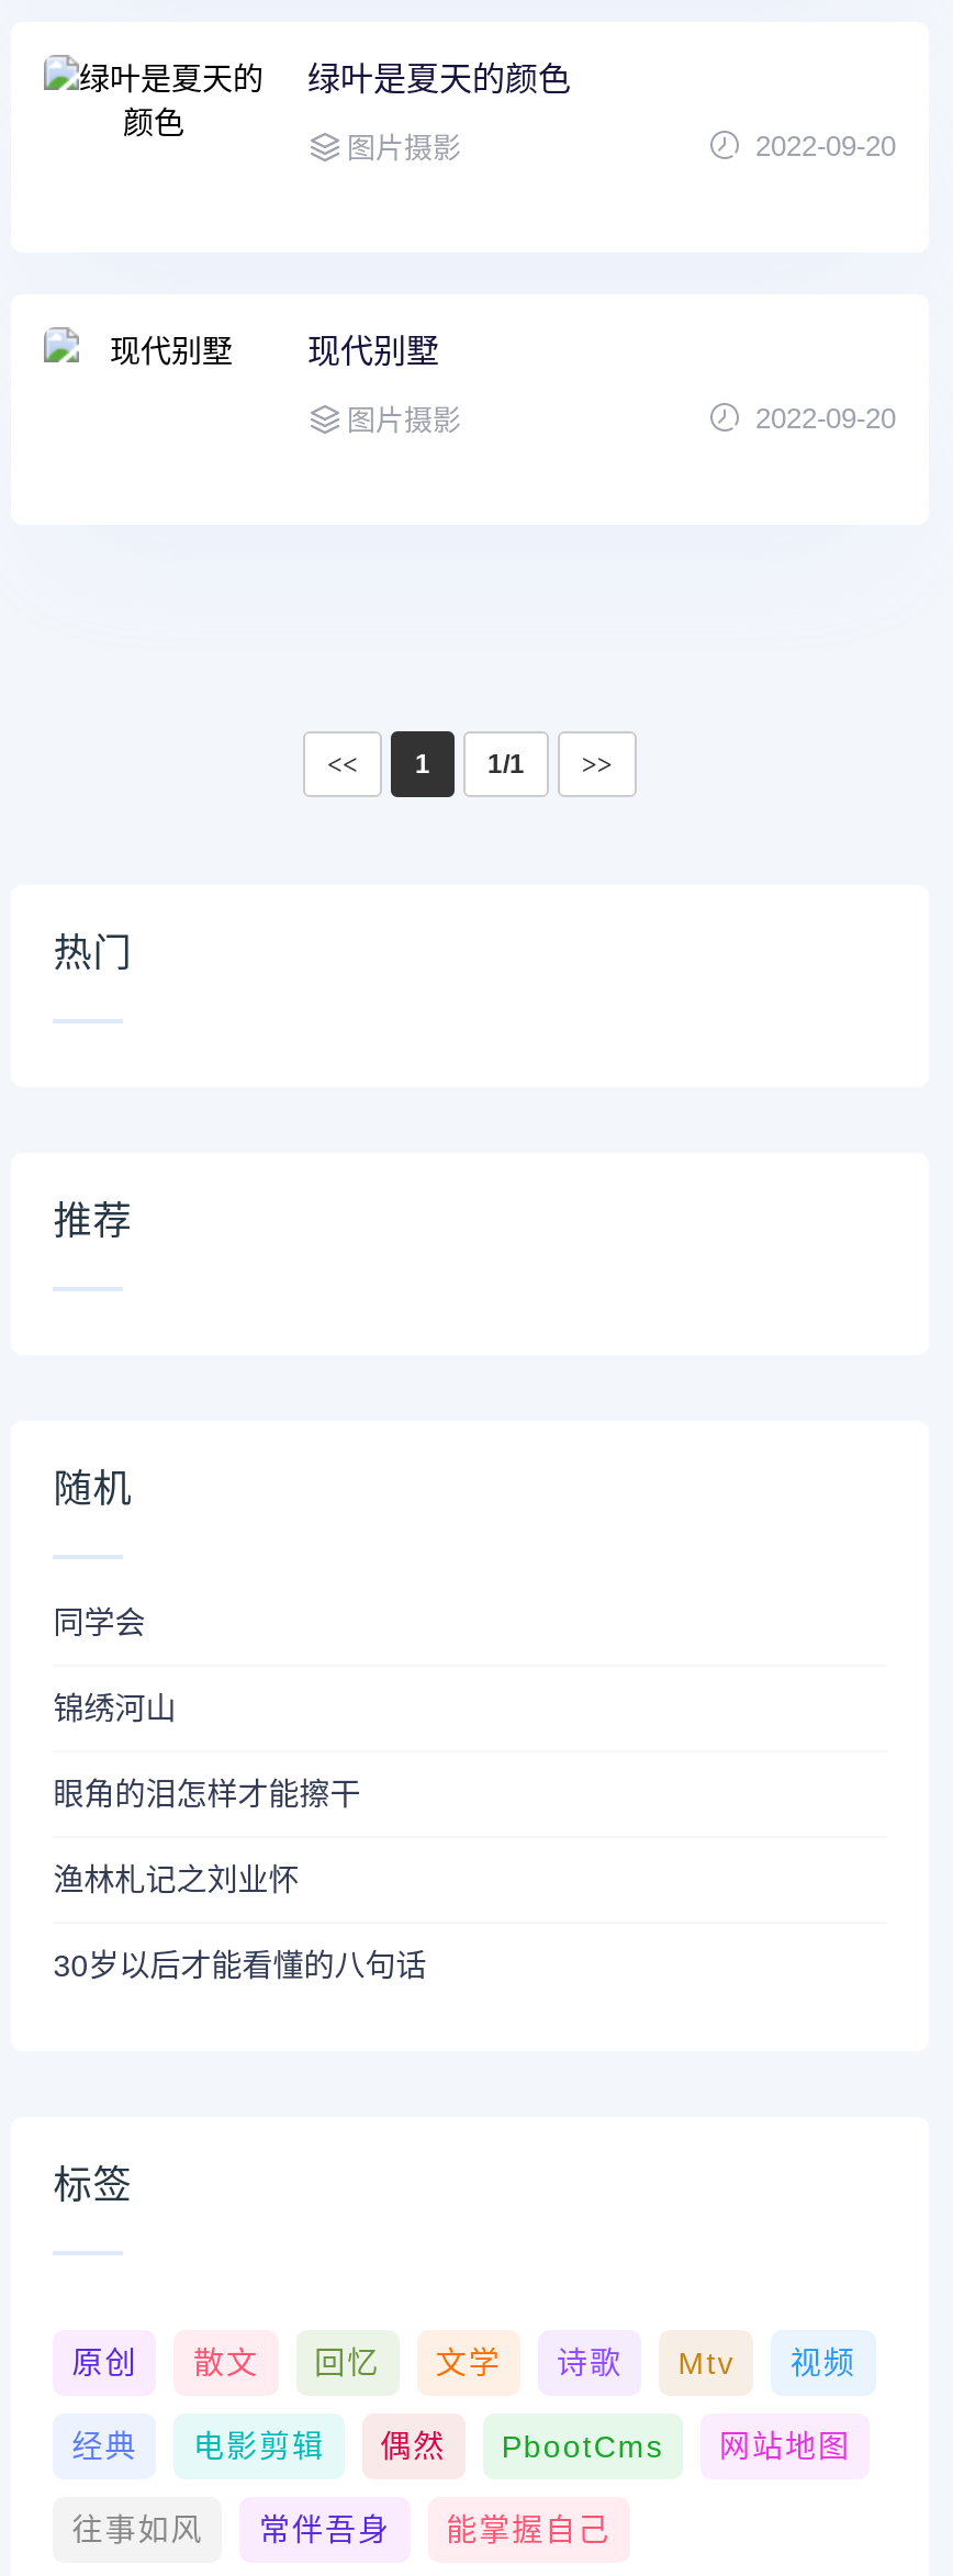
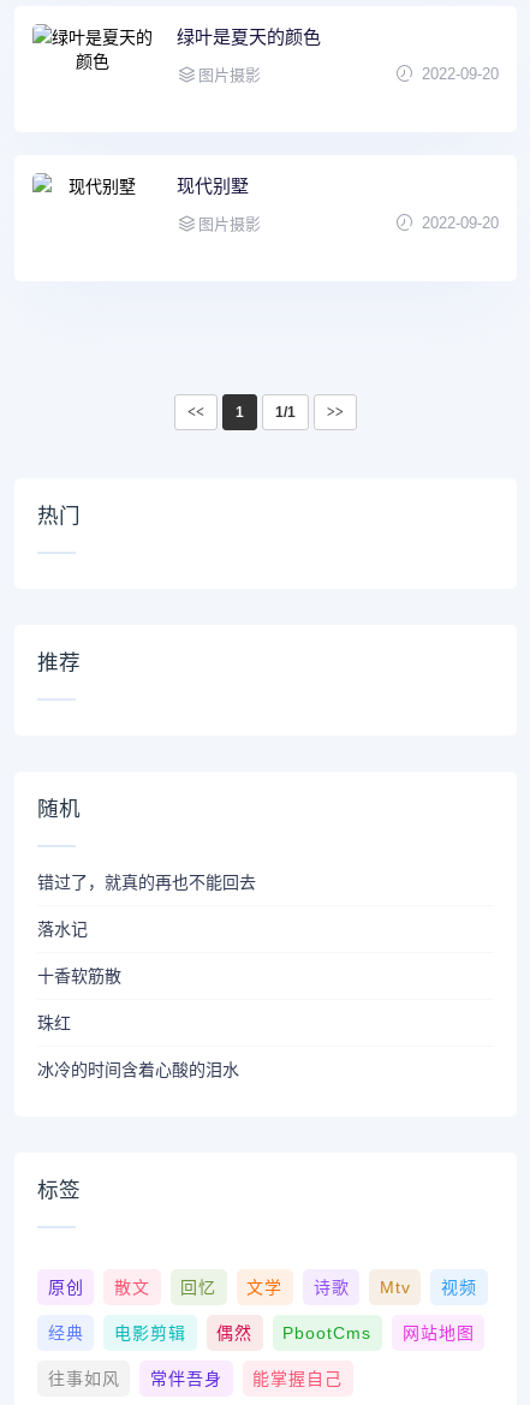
- 同学会
+ 错过了，就真的再也不能回去

- 锦绣河山
+ 落水记

- 眼角的泪怎样才能擦干
+ 十香软筋散

- 渔林札记之刘业怀
+ 珠红

- 30岁以后才能看懂的八句话
+ 冰冷的时间含着心酸的泪水
